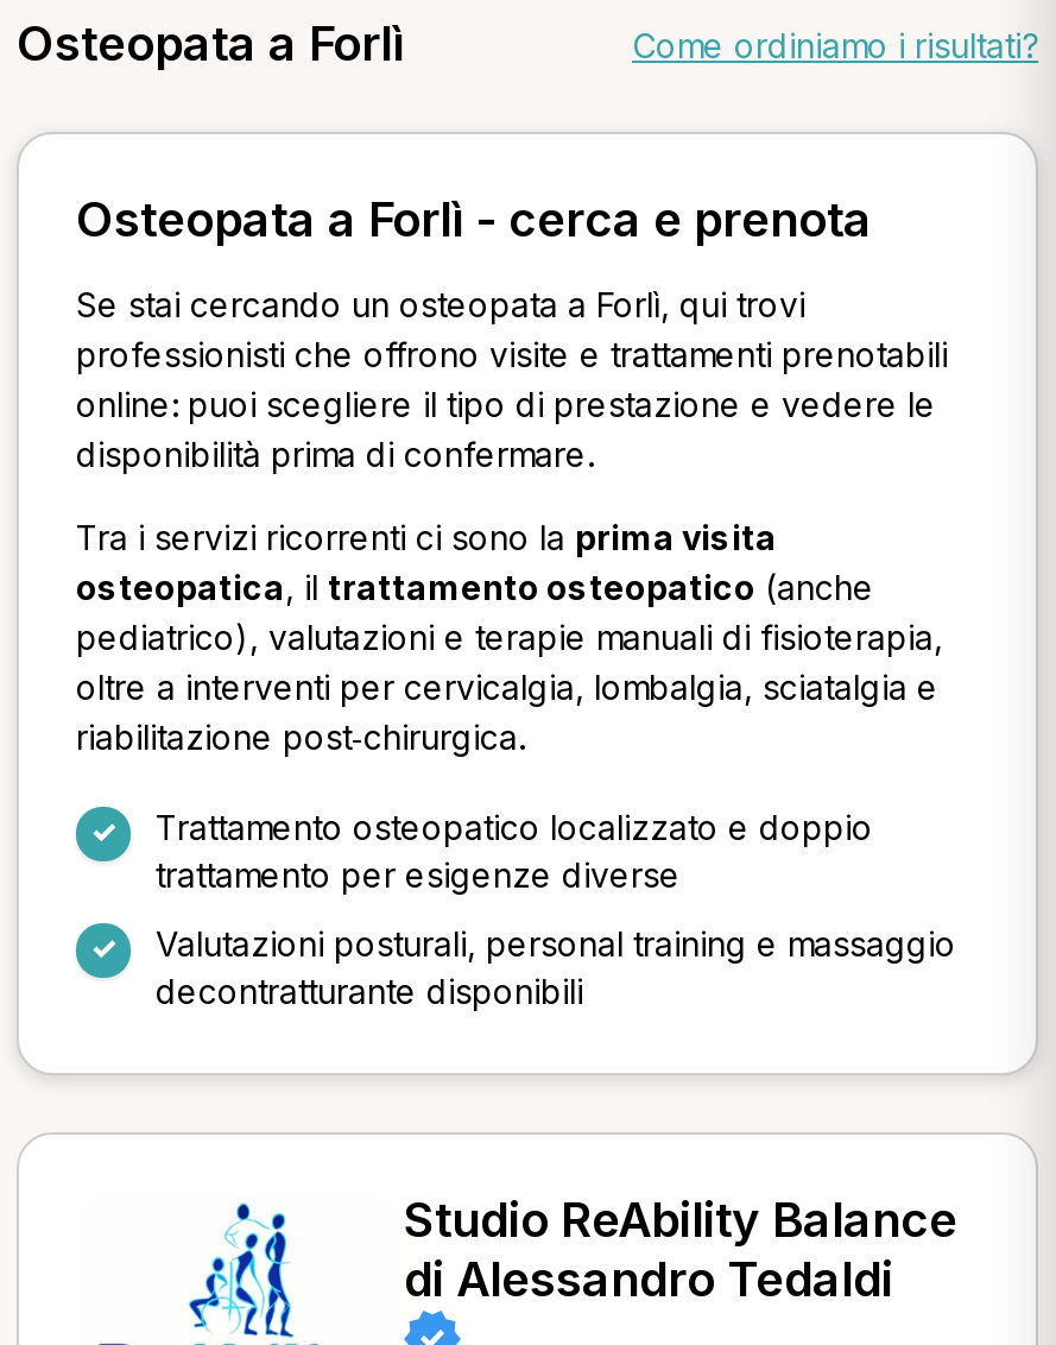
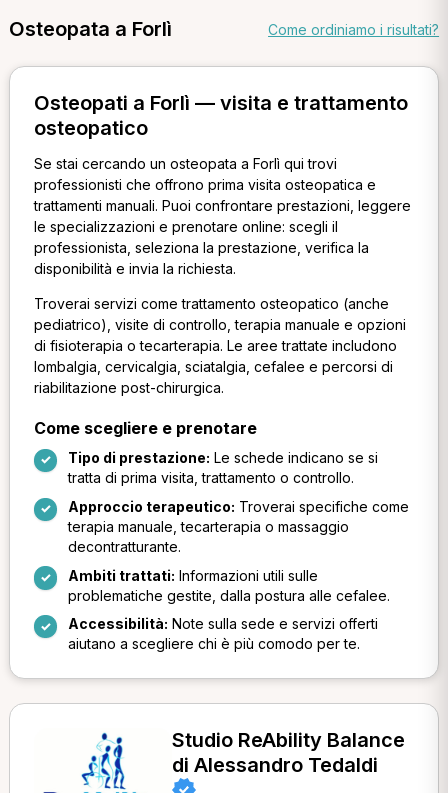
- Osteopata a Forlì - cerca e prenota
- Se stai cercando un osteopata a Forlì, qui trovi
- professionisti che offrono visite e trattamenti prenotabili
- online: puoi scegliere il tipo di prestazione e vedere le
- disponibilità prima di confermare.
- Tra i servizi ricorrenti ci sono la prima visita
- osteopatica, il trattamento osteopatico (anche
- pediatrico), valutazioni e terapie manuali di fisioterapia,
- oltre a interventi per cervicalgia, lombalgia, sciatalgia e
- riabilitazione post‑chirurgica.
- Trattamento osteopatico localizzato e doppio
- trattamento per esigenze diverse
- Valutazioni posturali, personal training e massaggio
- decontratturante disponibili
+ Osteopati a Forlì — visita e trattamento
+ osteopatico
+ Se stai cercando un osteopata a Forlì qui trovi
+ professionisti che offrono prima visita osteopatica e
+ trattamenti manuali. Puoi confrontare prestazioni, leggere
+ le specializzazioni e prenotare online: scegli il
+ professionista, seleziona la prestazione, verifica la
+ disponibilità e invia la richiesta.
+ Troverai servizi come trattamento osteopatico (anche
+ pediatrico), visite di controllo, terapia manuale e opzioni
+ di fisioterapia o tecarterapia. Le aree trattate includono
+ lombalgia, cervicalgia, sciatalgia, cefalee e percorsi di
+ riabilitazione post-chirurgica.
+ Come scegliere e prenotare
+ Tipo di prestazione: Le schede indicano se si
+ tratta di prima visita, trattamento o controllo.
+ Approccio terapeutico: Troverai specifiche come
+ terapia manuale, tecarterapia o massaggio
+ decontratturante.
+ Ambiti trattati: Informazioni utili sulle
+ problematiche gestite, dalla postura alle cefalee.
+ Accessibilità: Note sulla sede e servizi offerti
+ aiutano a scegliere chi è più comodo per te.
